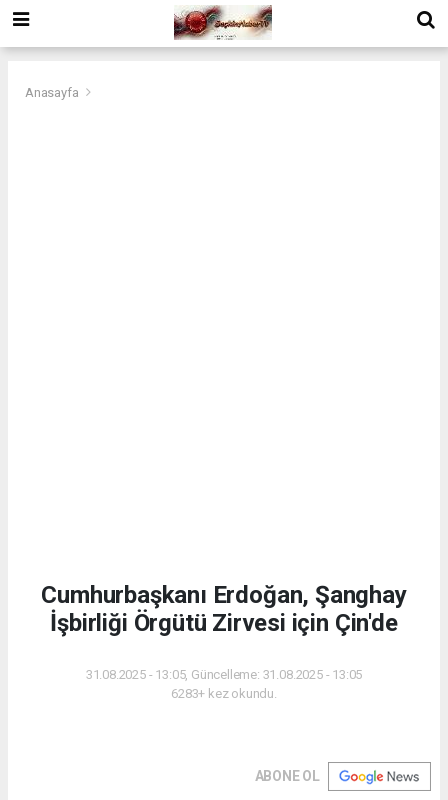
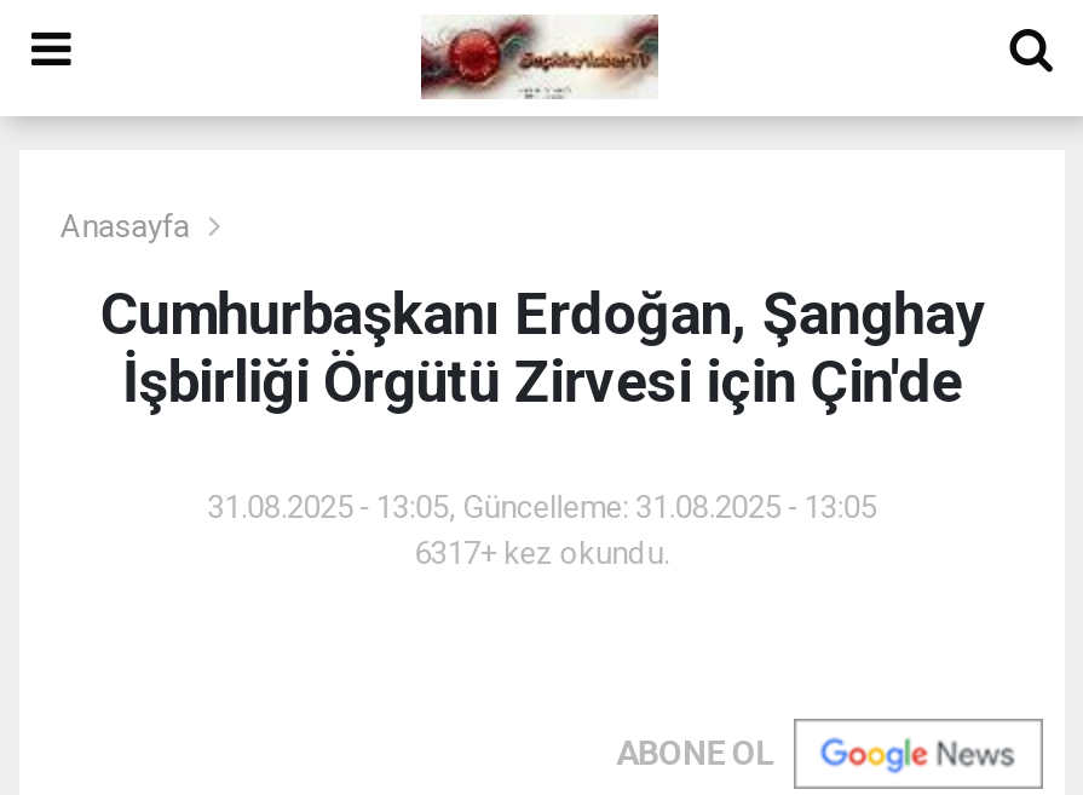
- 6283+ kez okundu.
+ 6317+ kez okundu.
